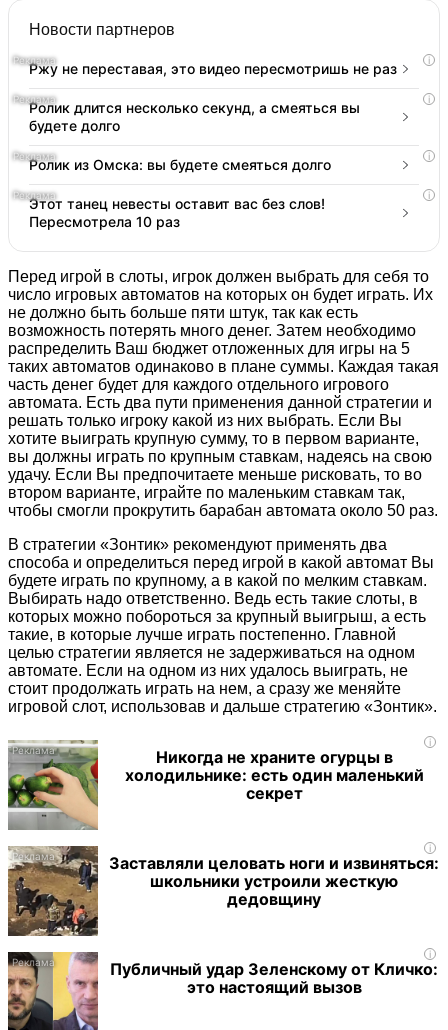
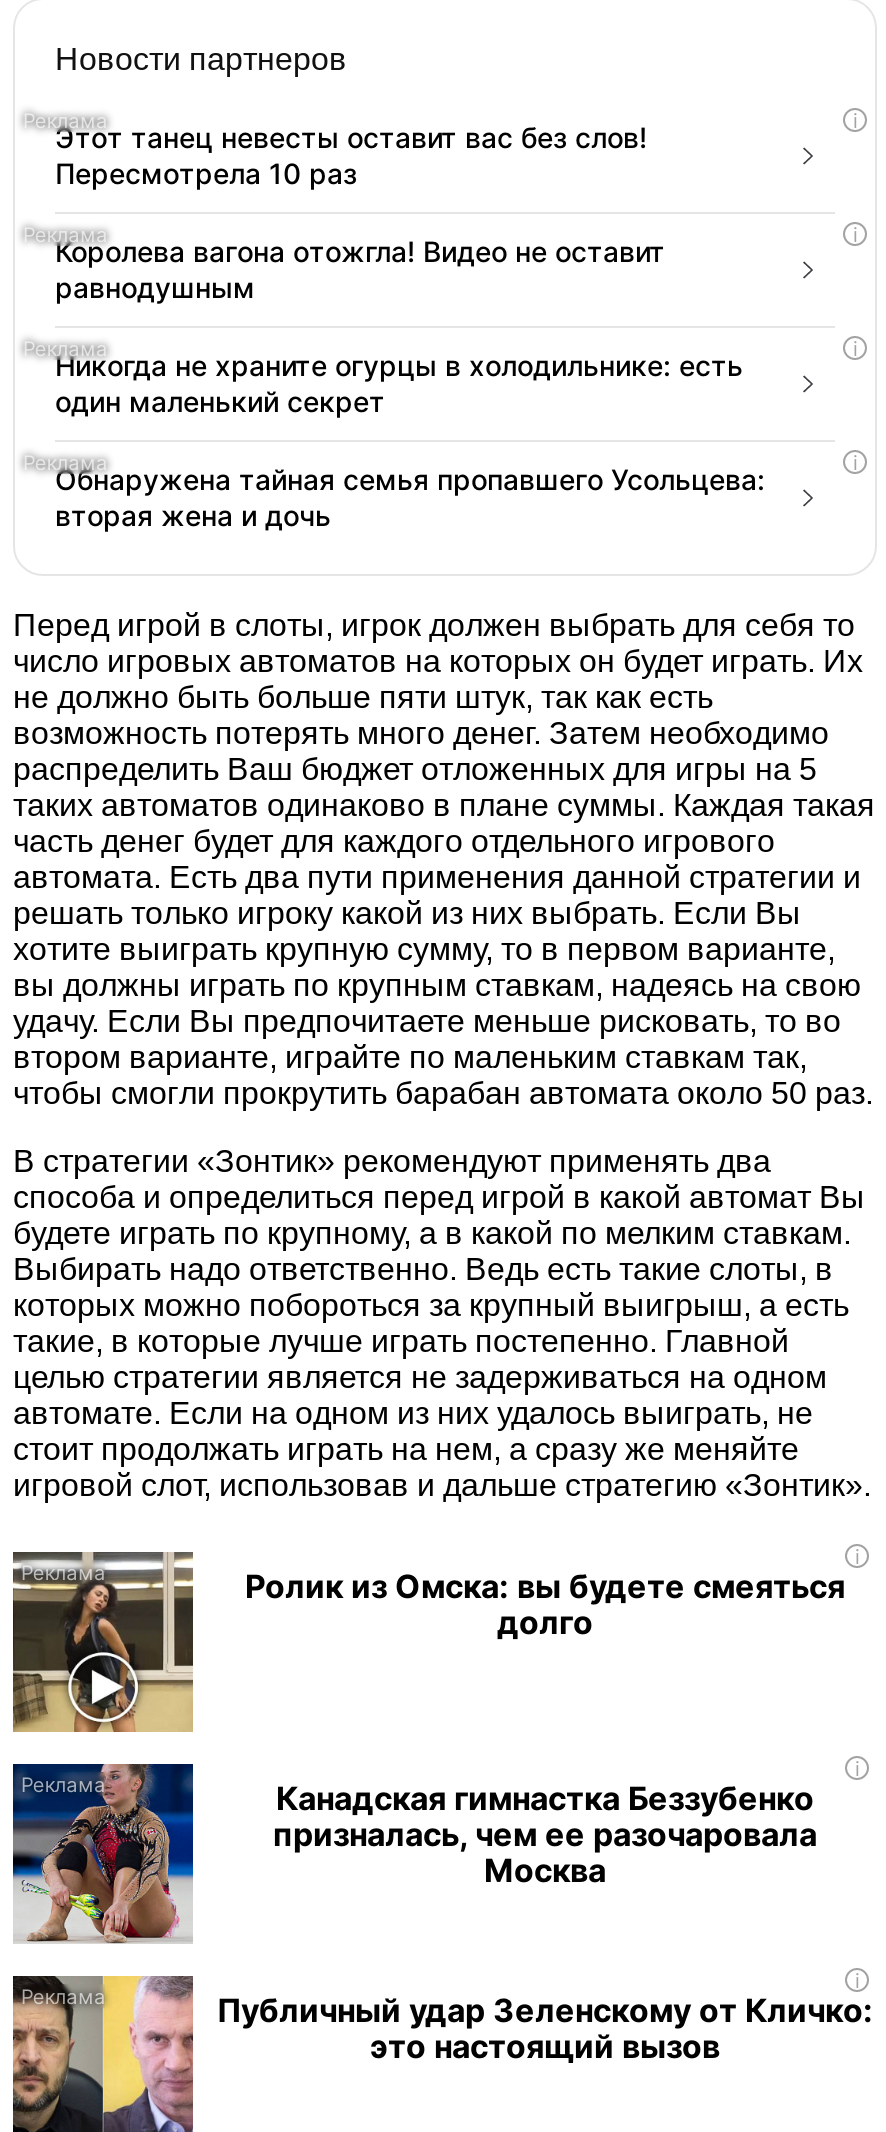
- Ржу не переставая, это видео пересмотришь не раз
- Ролик длится несколько секунд, а смеяться вы
- будете долго
- Ролик из Омска: вы будете смеяться долго

moved up: Этот танец невесты оставит вас без слов! | Пересмотрела 10 раз

+ Королева вагона отожгла! Видео не оставит
+ равнодушным
+ Никогда не храните огурцы в холодильнике: есть
+ один маленький секрет
+ Обнаружена тайная семья пропавшего Усольцева:
+ вторая жена и дочь

- [image]
- Никогда не храните огурцы в
- холодильнике: есть один маленький
- секрет
+ [image]
+ Ролик из Омска: вы будете смеяться
+ долго

- [image]
- Заставляли целовать ноги и извиняться:
- школьники устроили жесткую
- дедовщину
+ [image]
+ Канадская гимнастка Беззубенко
+ призналась, чем ее разочаровала
+ Москва
